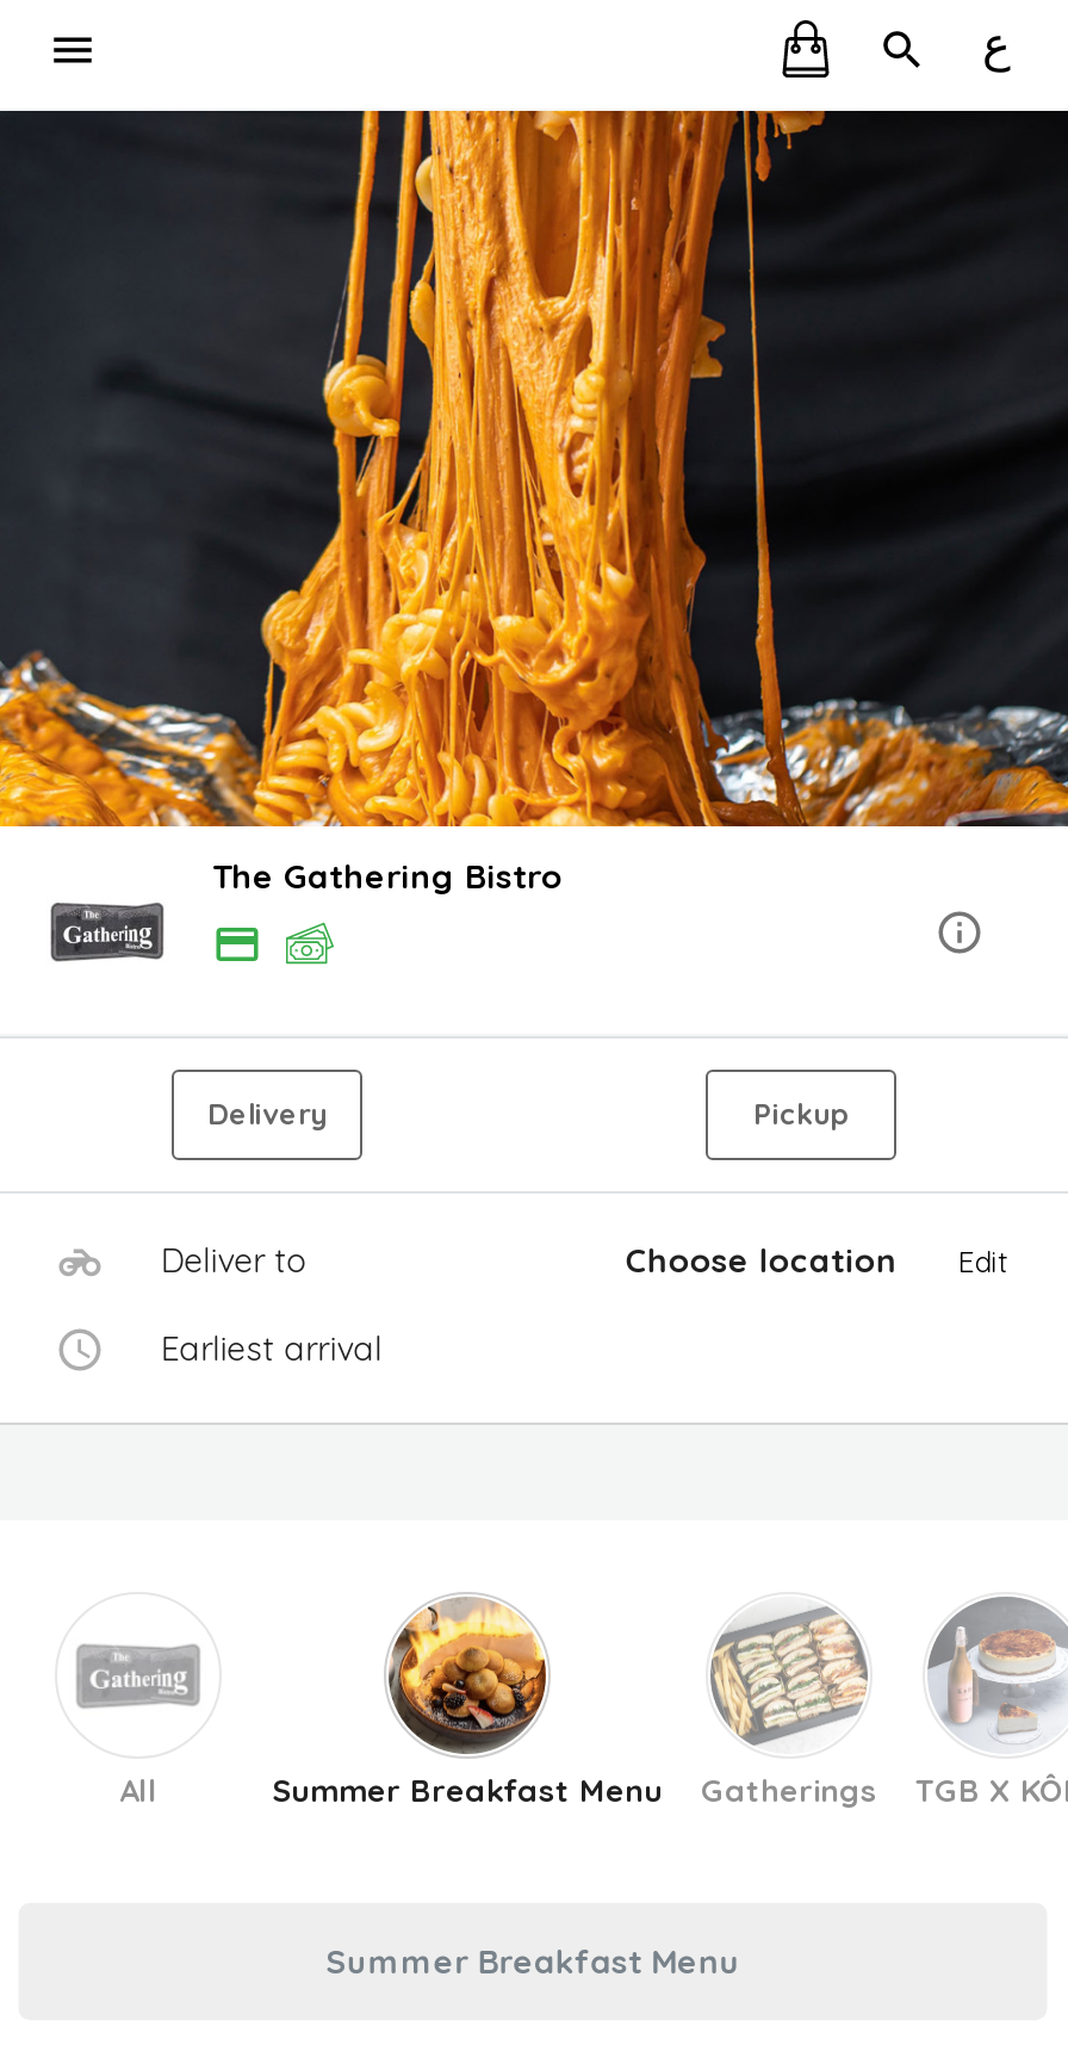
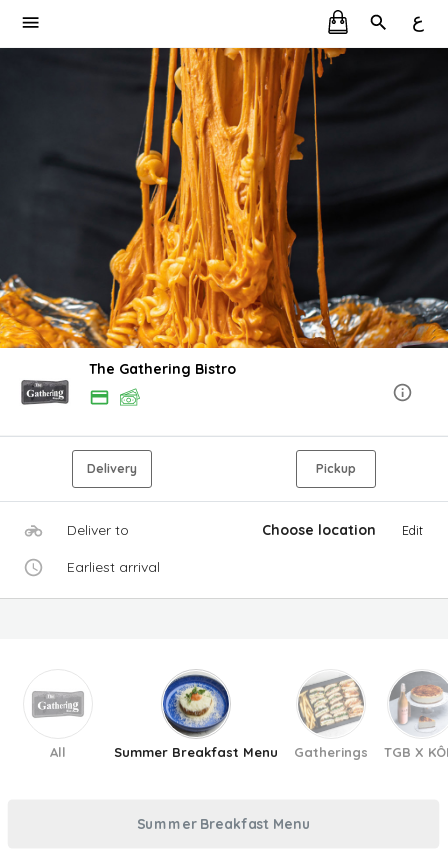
- [image]
+ [image]
